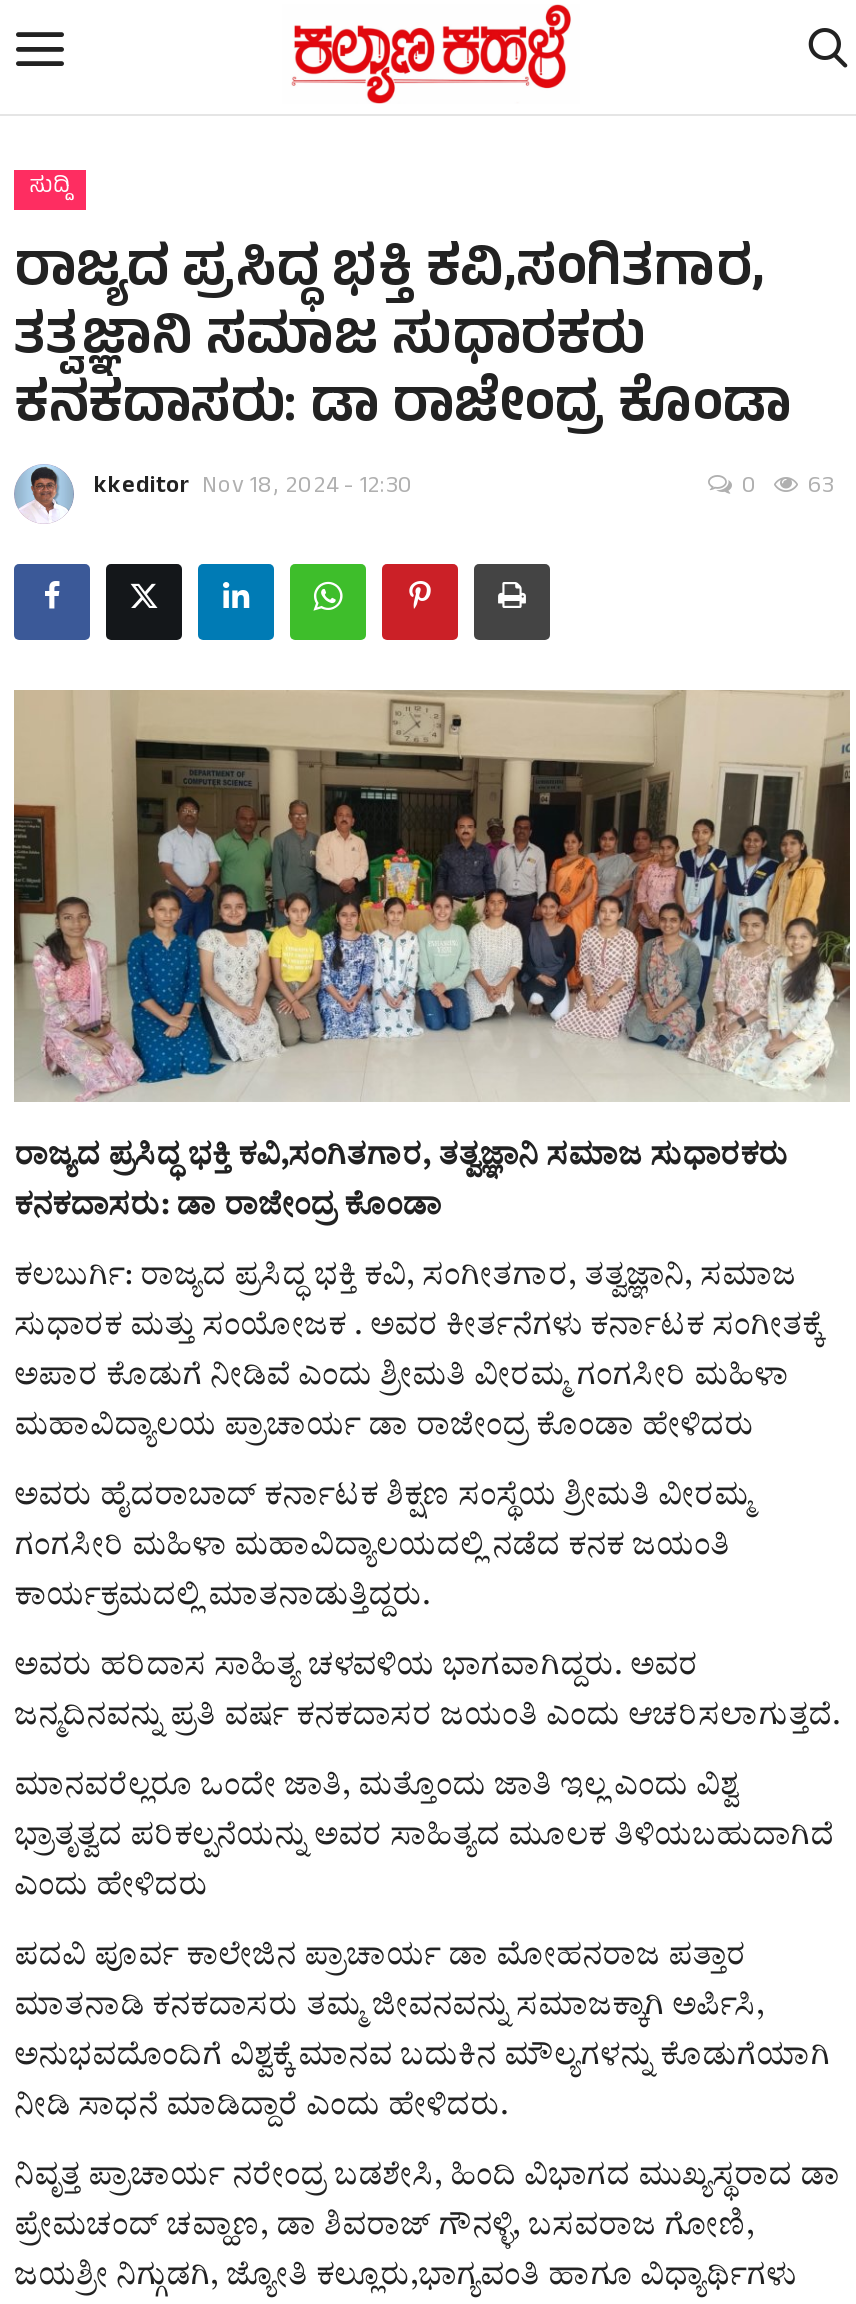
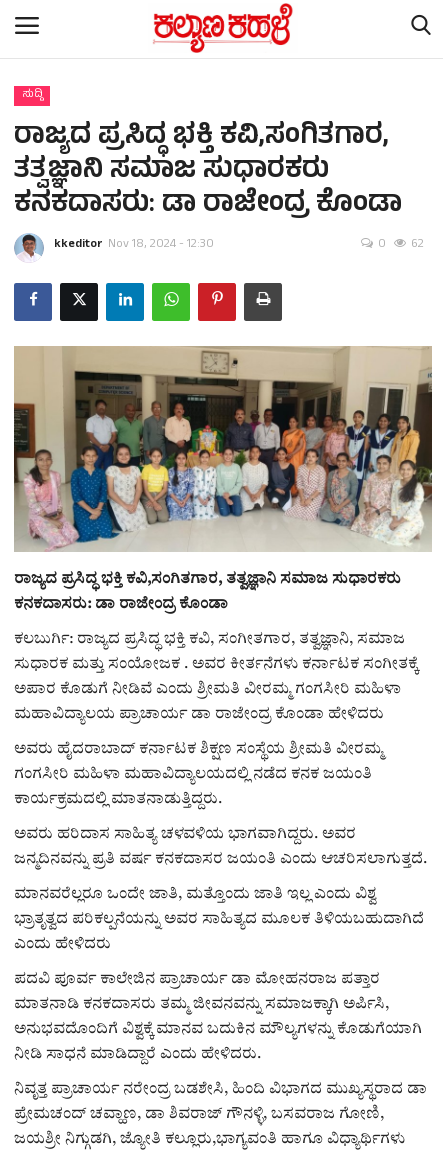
- 0 63
+ 0 62
